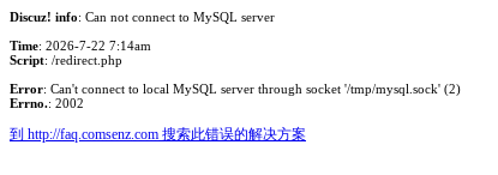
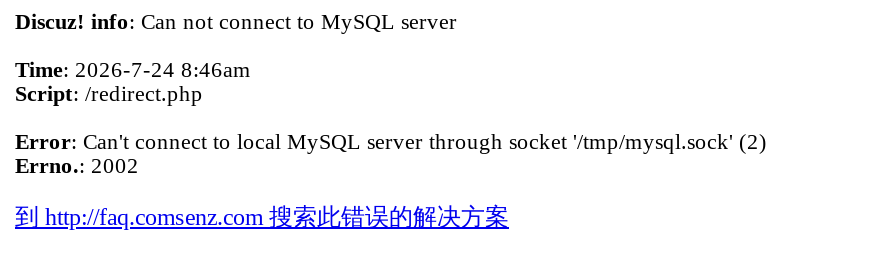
- Time: 2026-7-22 7:14am
+ Time: 2026-7-24 8:46am
